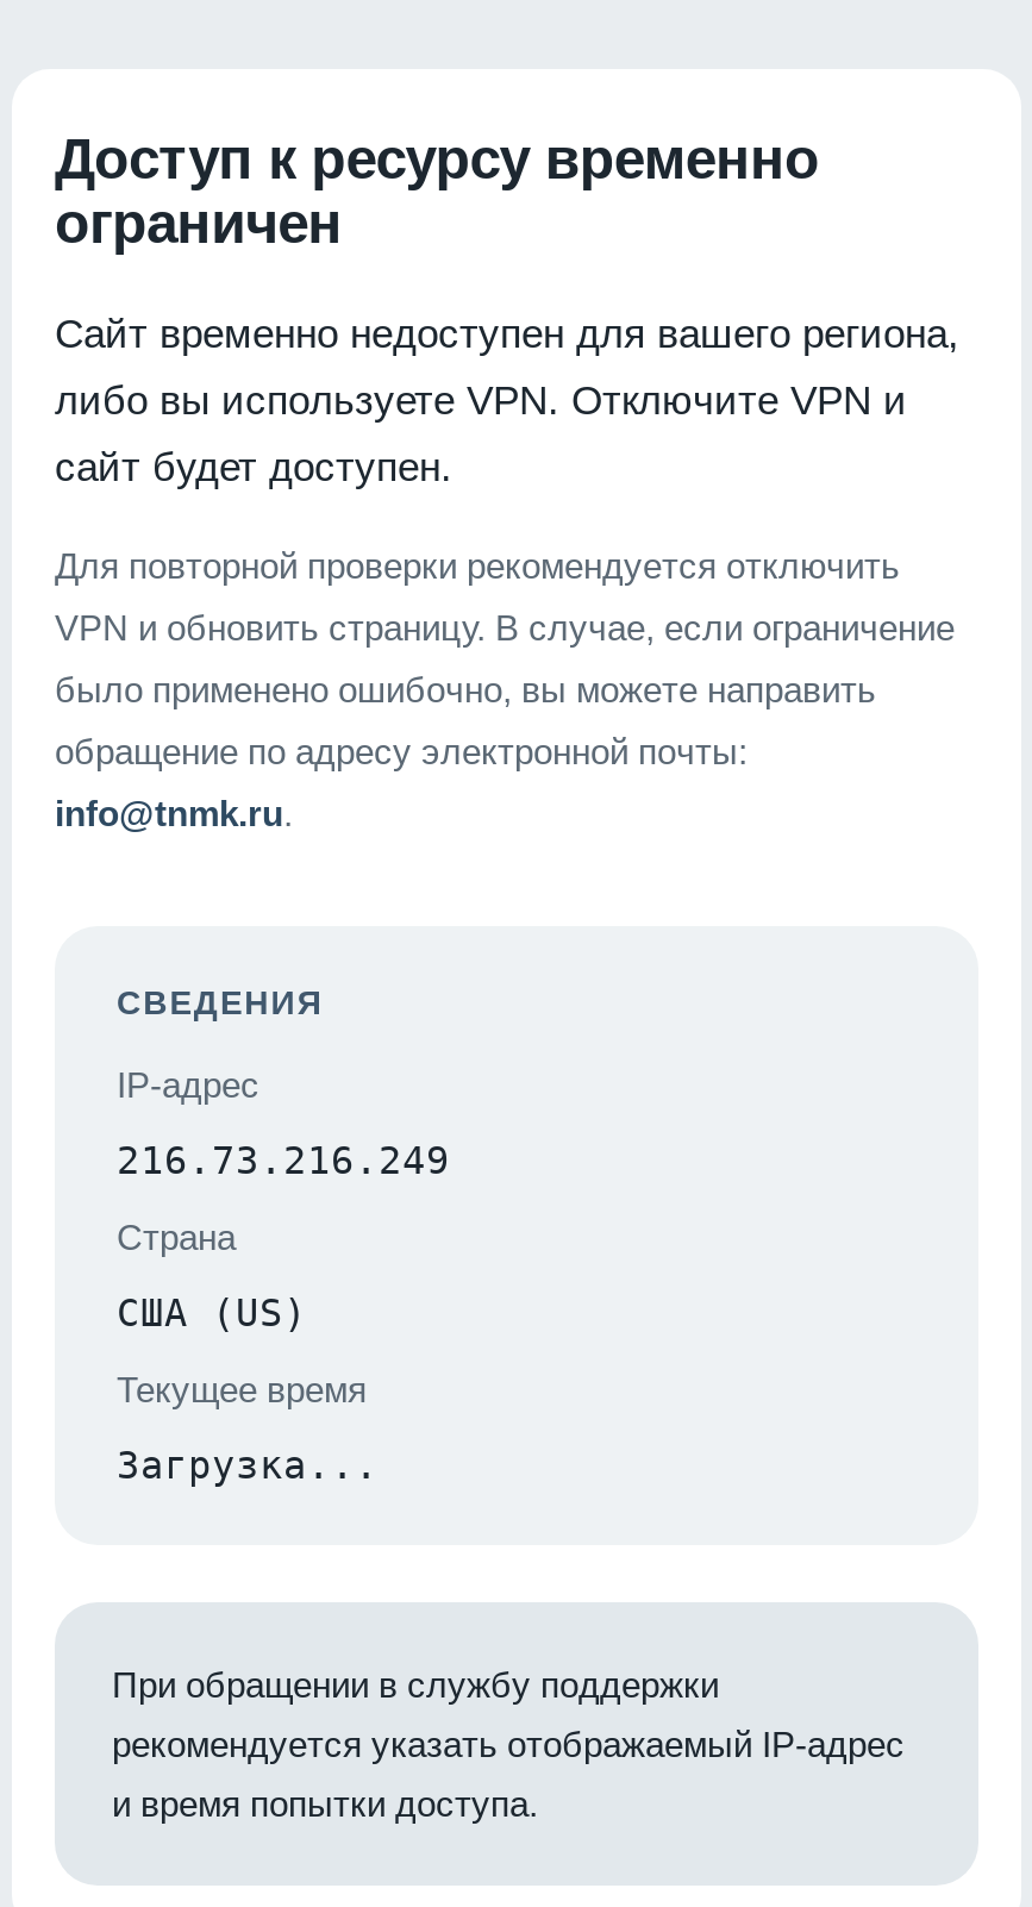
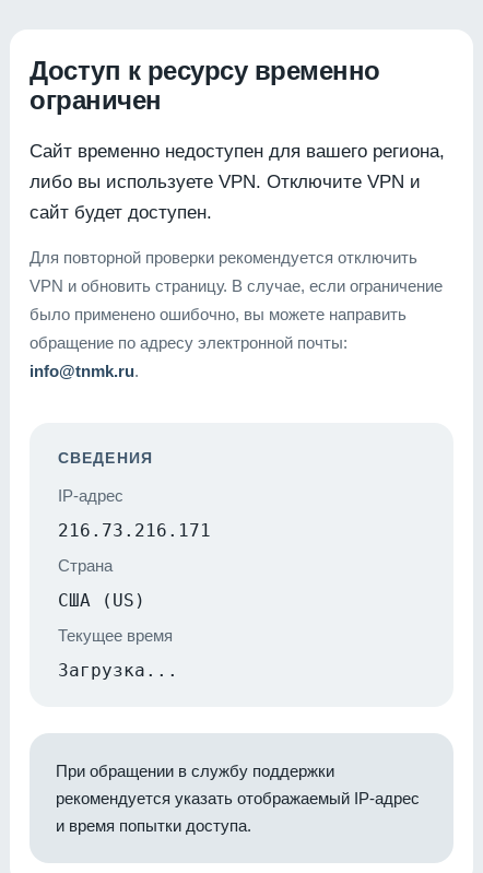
- 216.73.216.249
+ 216.73.216.171
